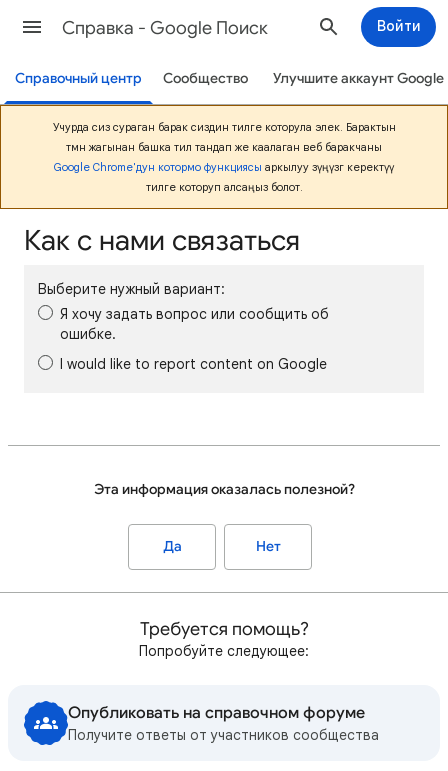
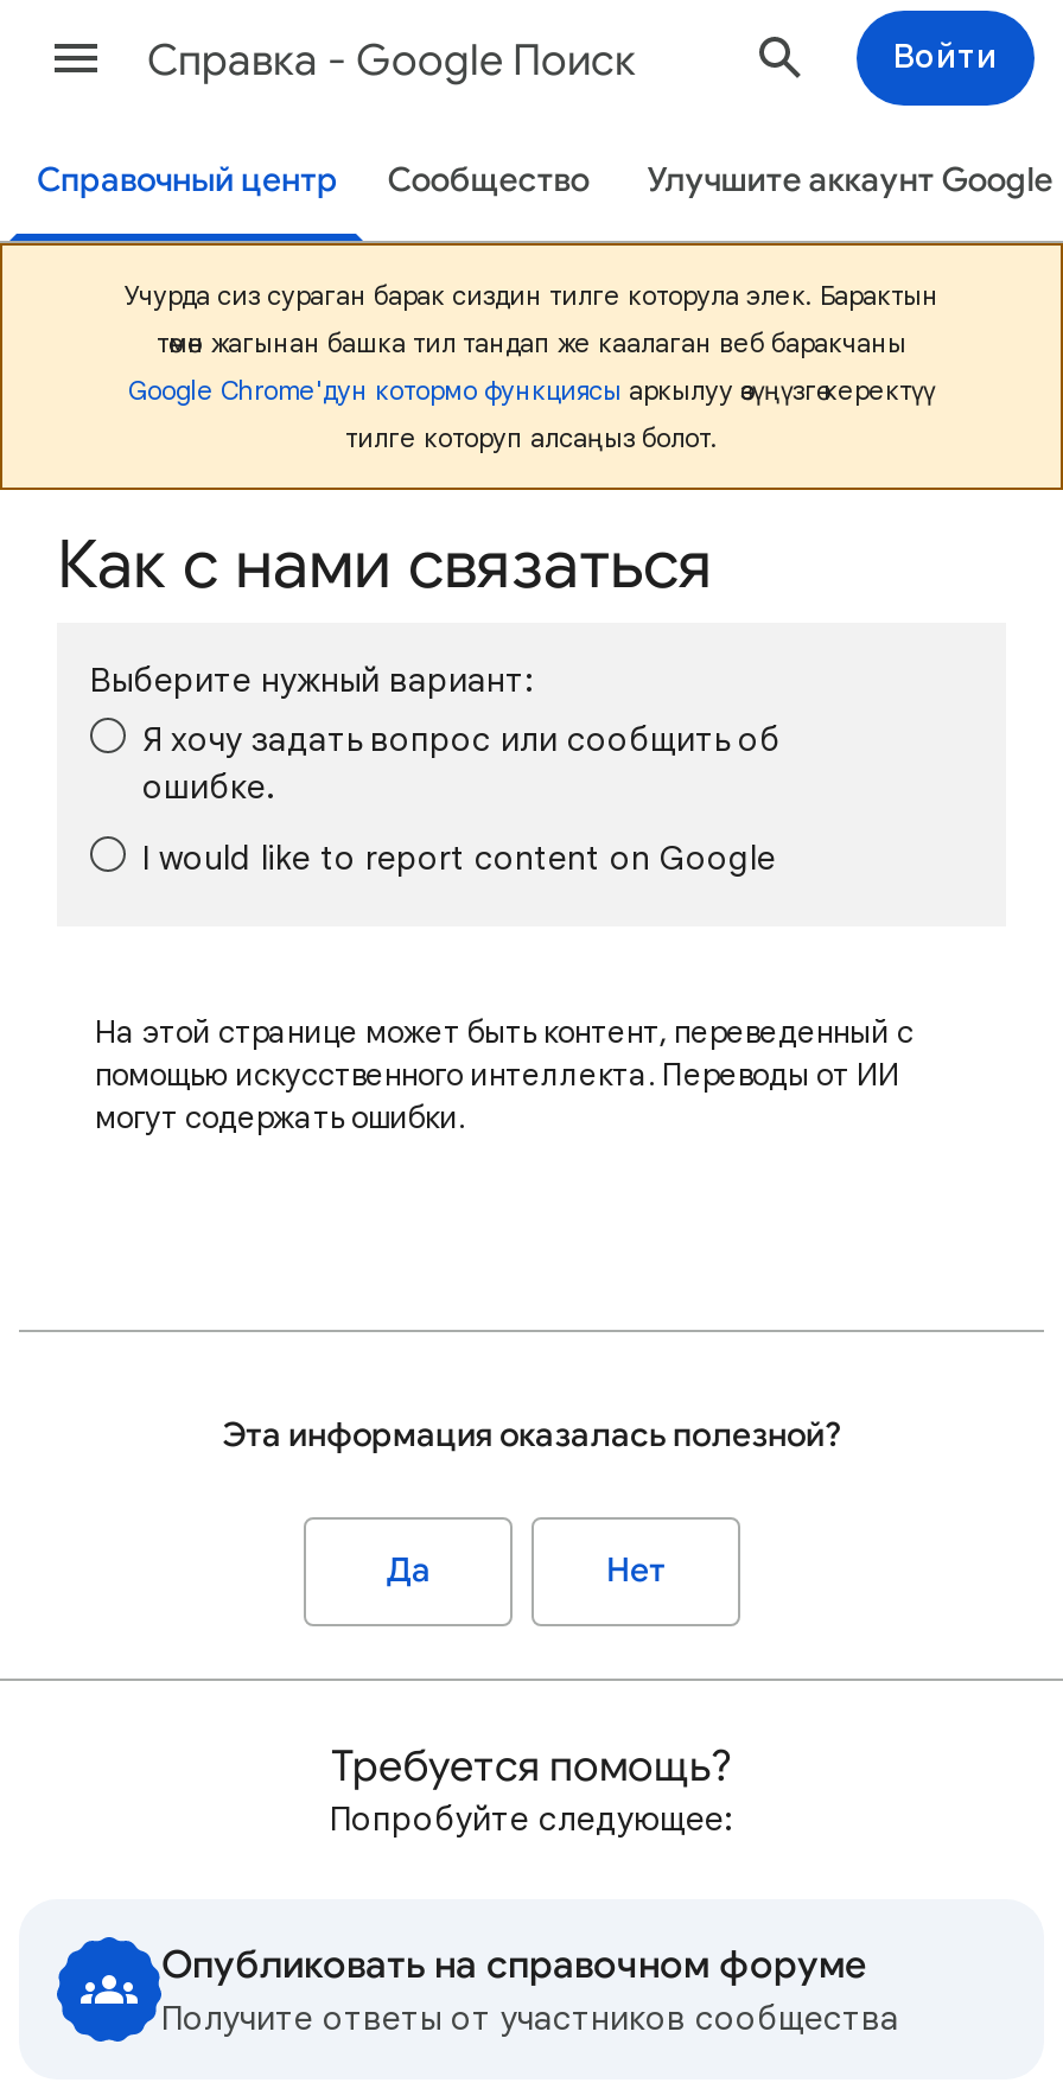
+ На этой странице может быть контент, переведенный с
+ помощью искусственного интеллекта. Переводы от ИИ
+ могут содержать ошибки.
